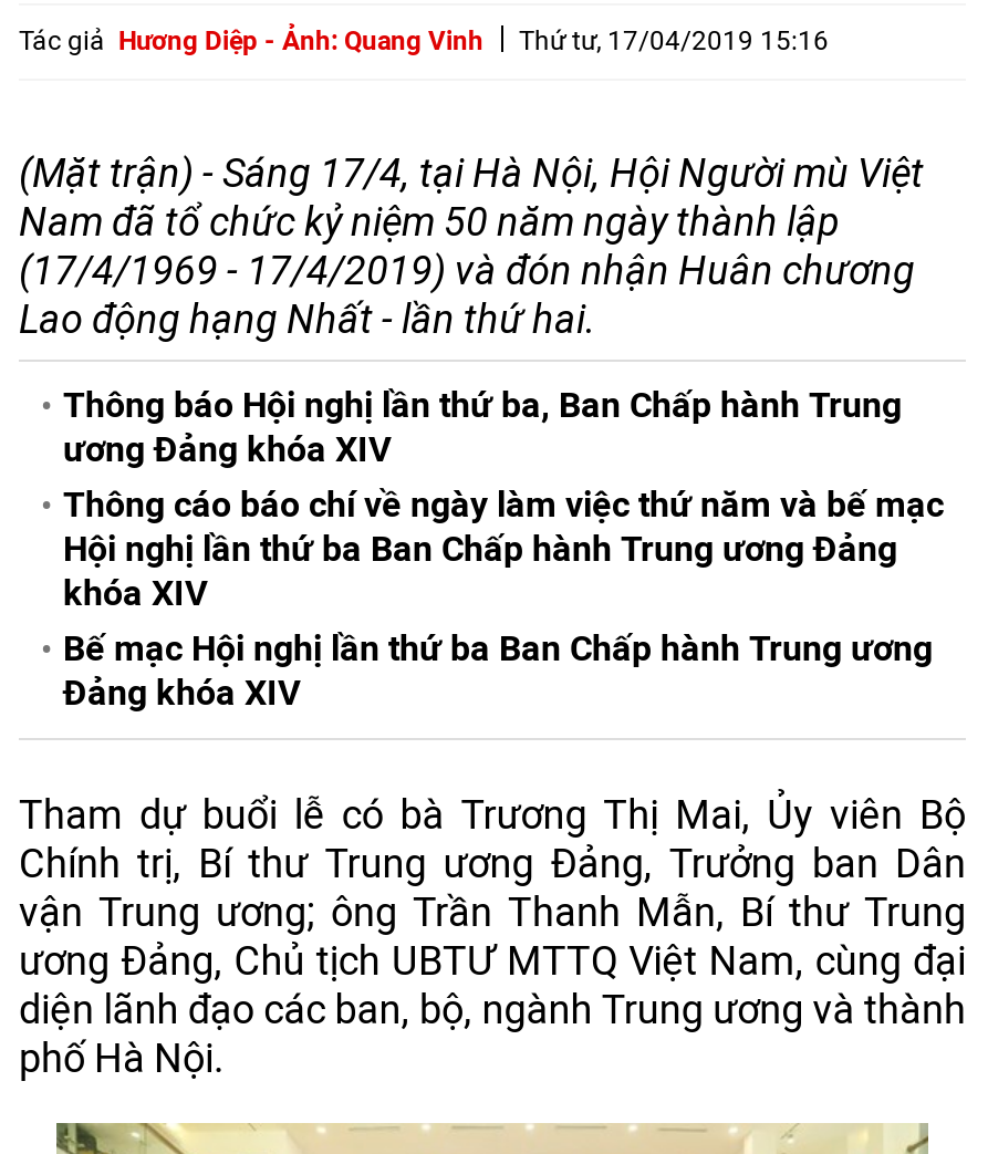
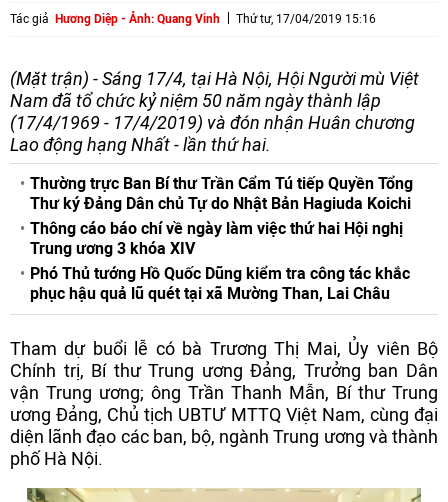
- Thông báo Hội nghị lần thứ ba, Ban Chấp hành Trung
- ương Đảng khóa XIV
- Thông cáo báo chí về ngày làm việc thứ năm và bế mạc
- Hội nghị lần thứ ba Ban Chấp hành Trung ương Đảng
- khóa XIV
- Bế mạc Hội nghị lần thứ ba Ban Chấp hành Trung ương
- Đảng khóa XIV
+ Thường trực Ban Bí thư Trần Cẩm Tú tiếp Quyền Tổng
+ Thư ký Đảng Dân chủ Tự do Nhật Bản Hagiuda Koichi
+ Thông cáo báo chí về ngày làm việc thứ hai Hội nghị
+ Trung ương 3 khóa XIV
+ Phó Thủ tướng Hồ Quốc Dũng kiểm tra công tác khắc
+ phục hậu quả lũ quét tại xã Mường Than, Lai Châu
